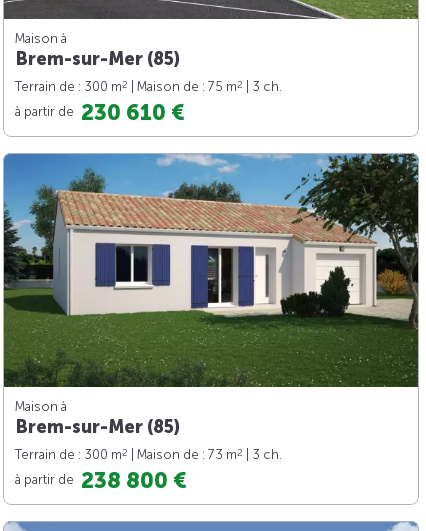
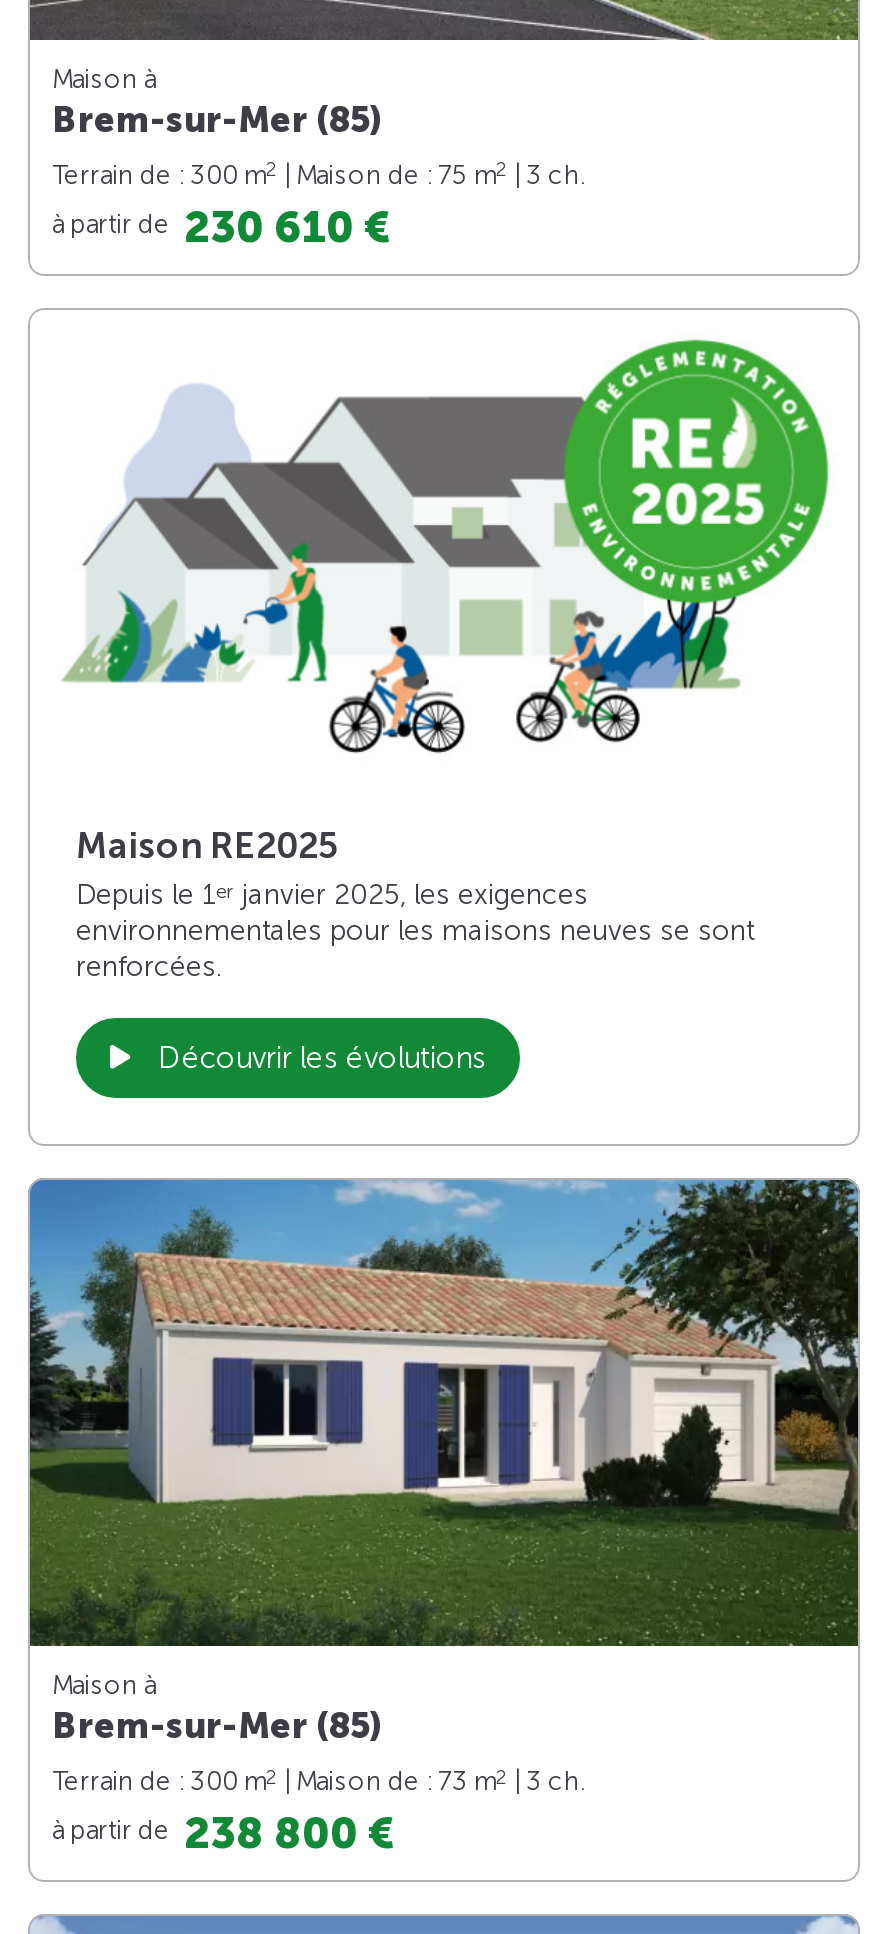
+ [image]
+ Maison RE2025
+ Depuis le 1er janvier 2025, les exigences
+ environnementales pour les maisons neuves se sont
+ renforcées.
+ Découvrir les évolutions
